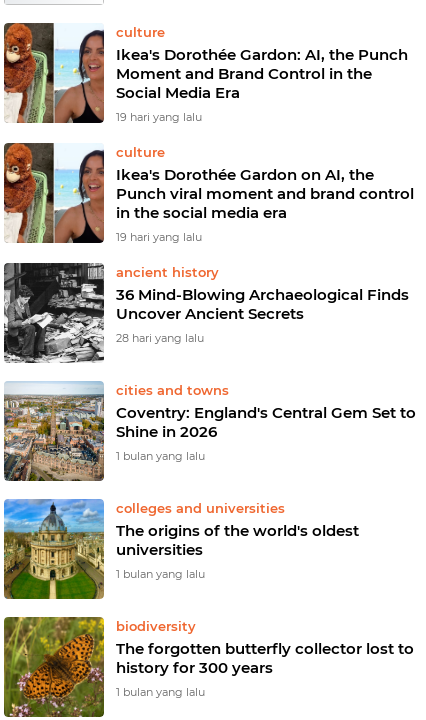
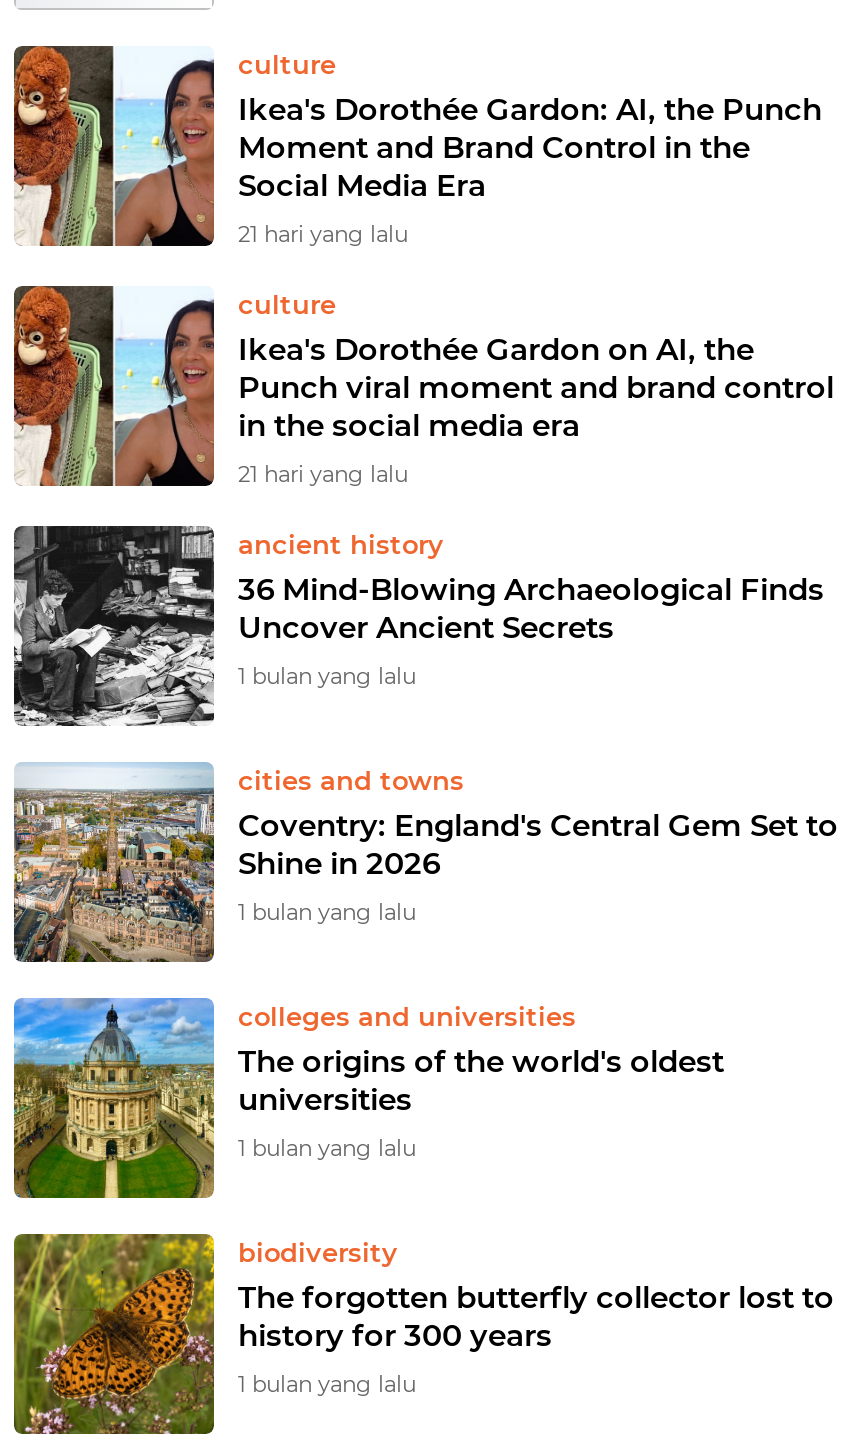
- 19 hari yang lalu
+ 21 hari yang lalu

- 19 hari yang lalu
+ 21 hari yang lalu

- 28 hari yang lalu
+ 1 bulan yang lalu
